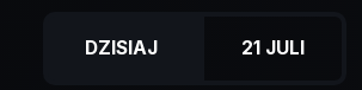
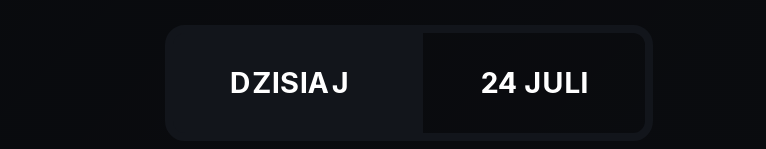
- 21 JULI
+ 24 JULI
